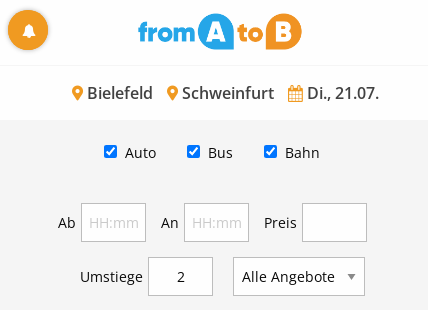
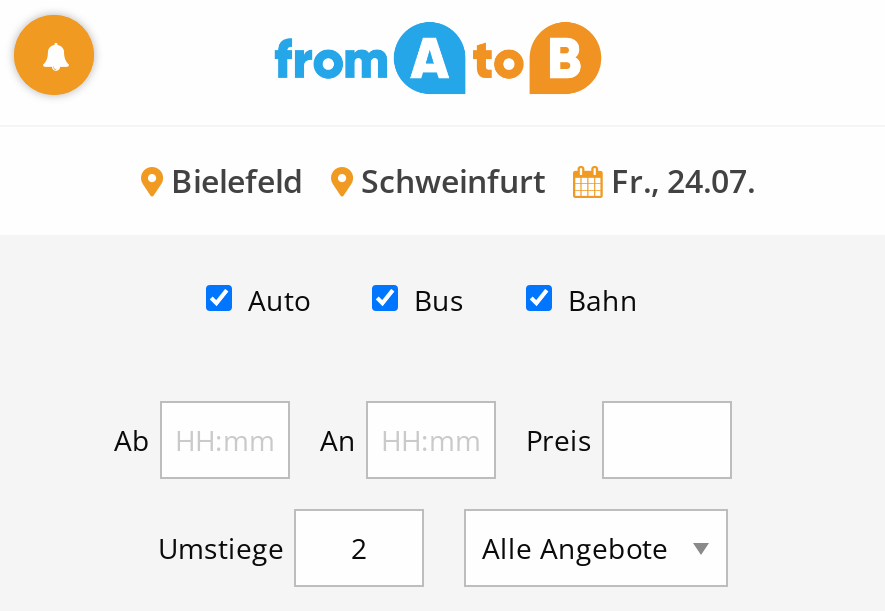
- Bielefeld Schweinfurt Di., 21.07.
+ Bielefeld Schweinfurt Fr., 24.07.
